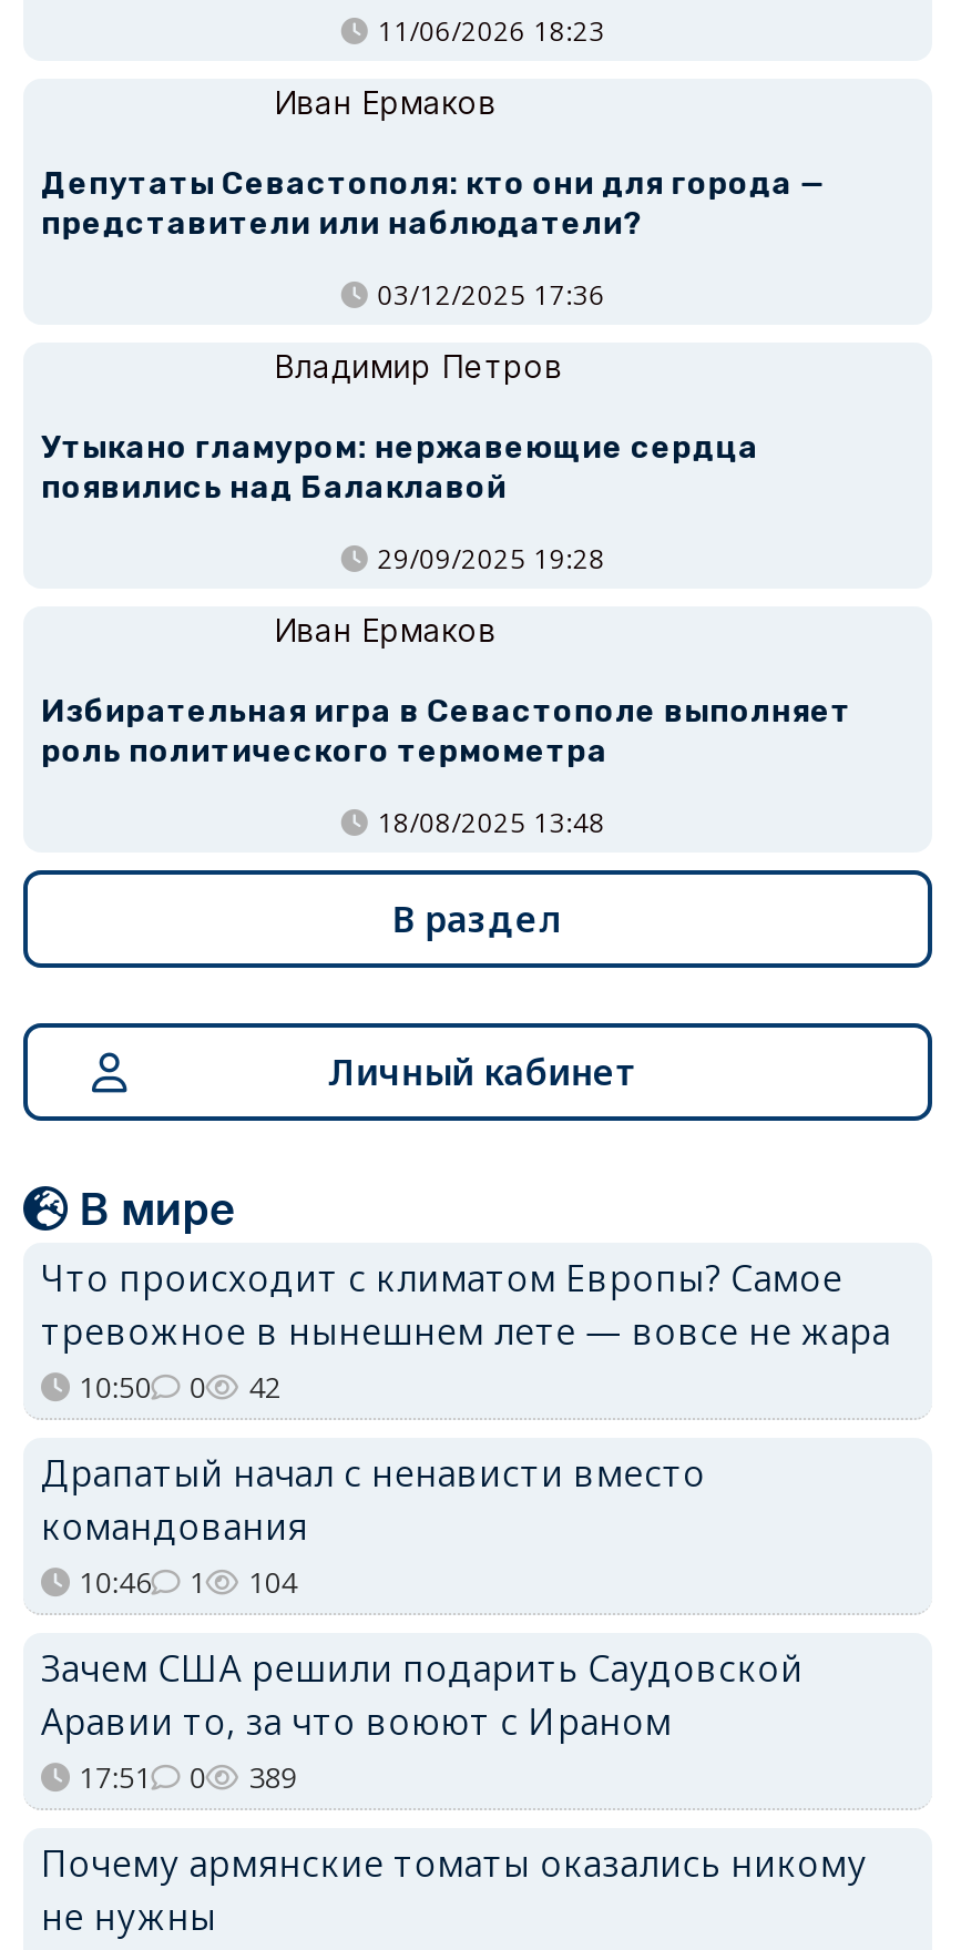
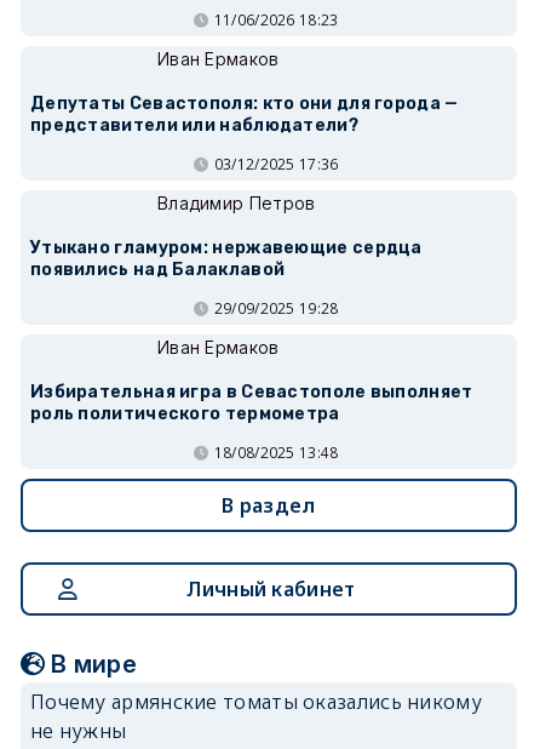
- Что происходит с климатом Европы? Самое
- тревожное в нынешнем лете — вовсе не жара
- 10:50
- 0
- 42
- Драпатый начал с ненависти вместо
- командования
- 10:46
- 1
- 104
- Зачем США решили подарить Саудовской
- Аравии то, за что воюют с Ираном
- 17:51
- 0
- 389
